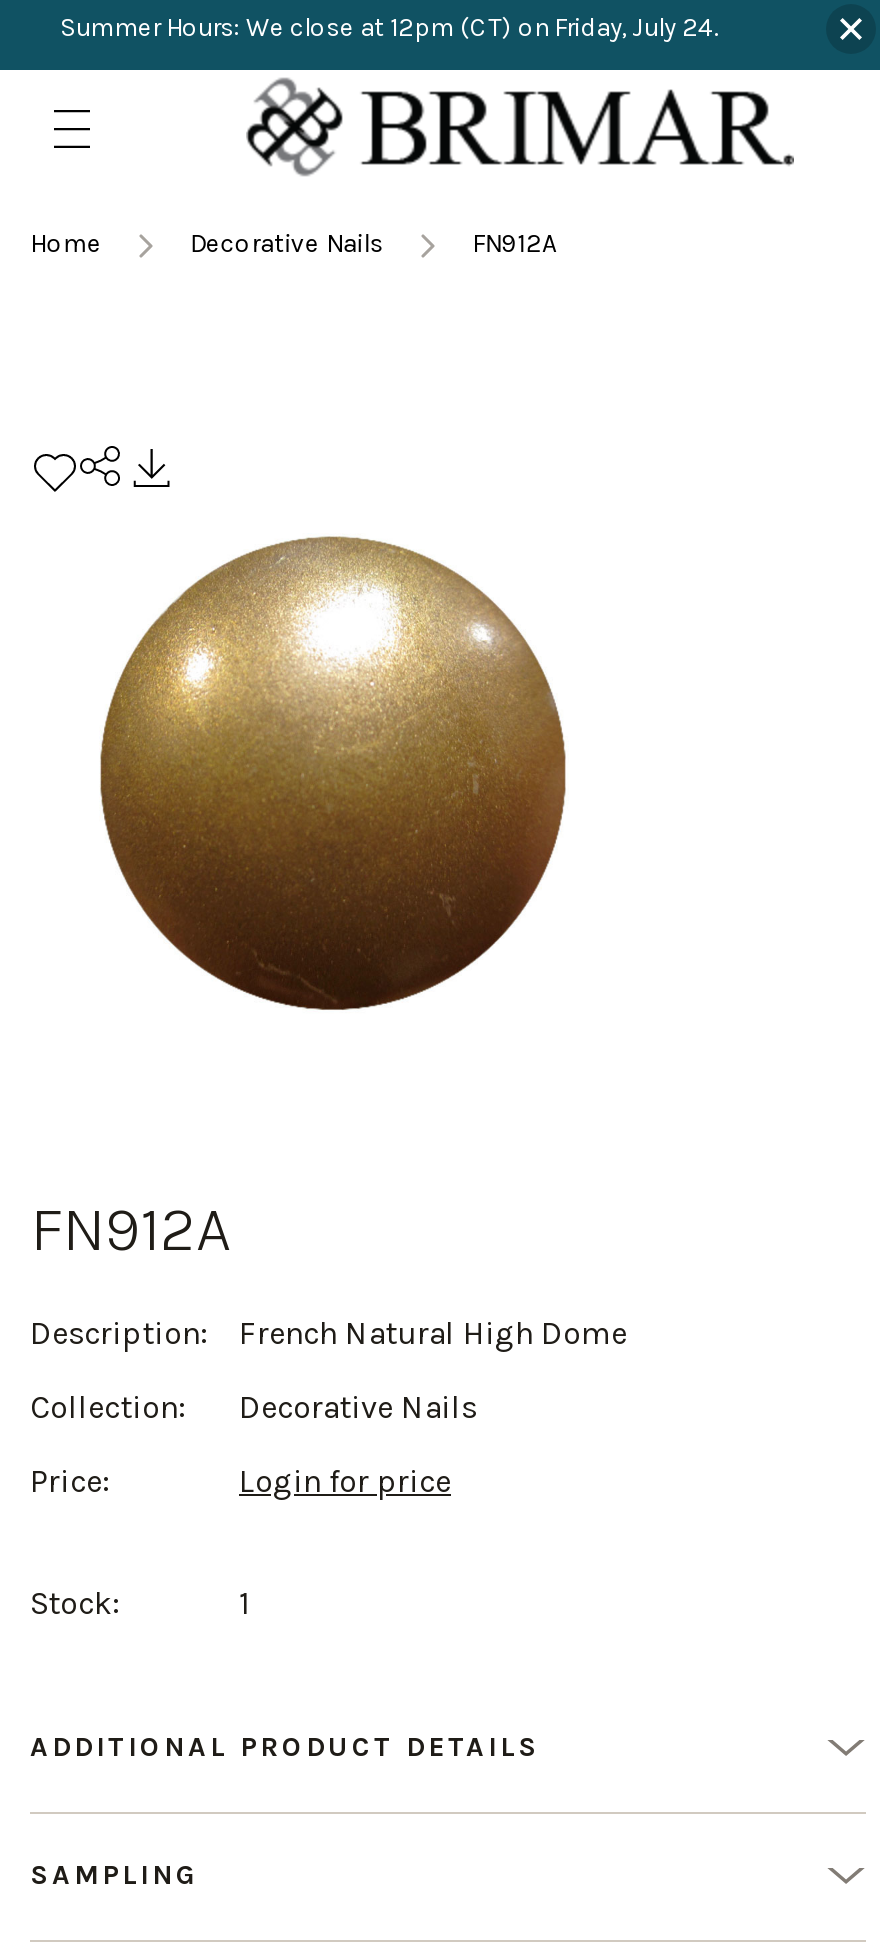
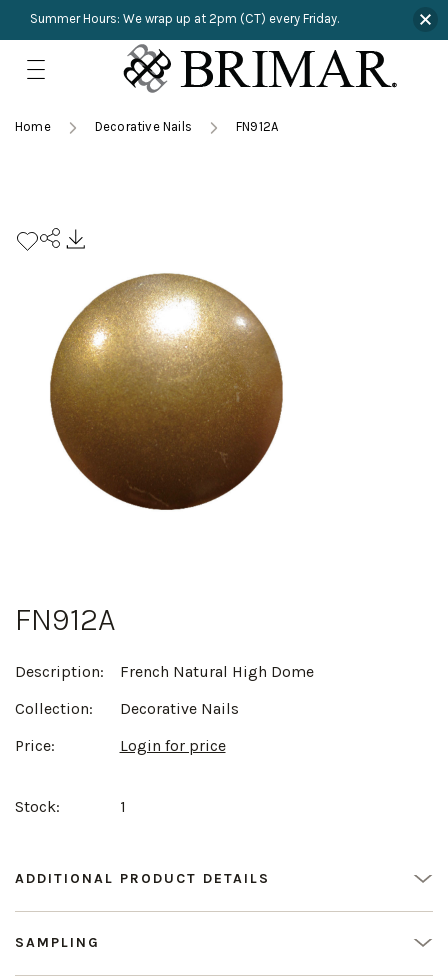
- Summer Hours: We close at 12pm (CT) on Friday, July 24.
+ Summer Hours: We wrap up at 2pm (CT) every Friday.
